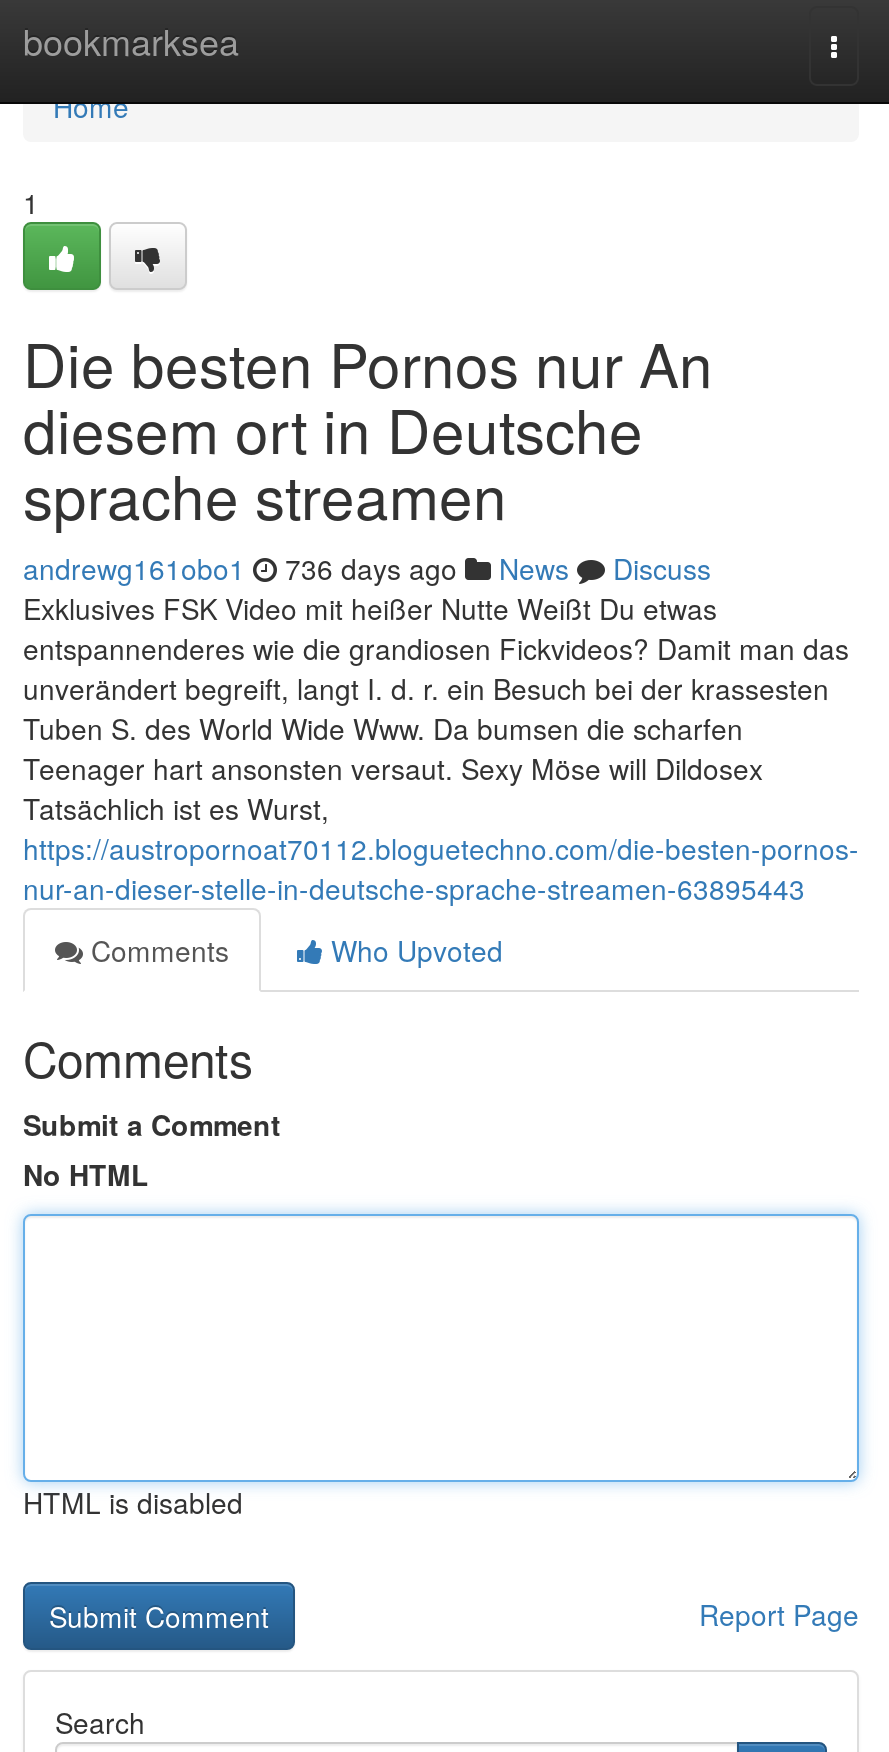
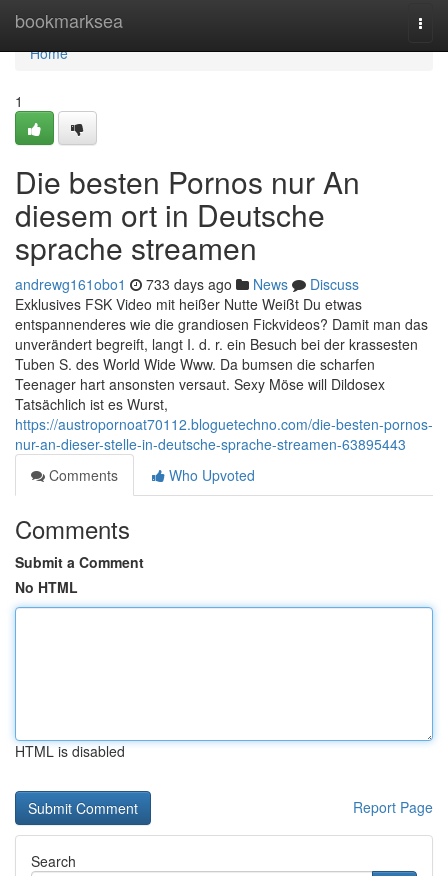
- andrewg161obo1 736 days ago News Discuss
+ andrewg161obo1 733 days ago News Discuss
